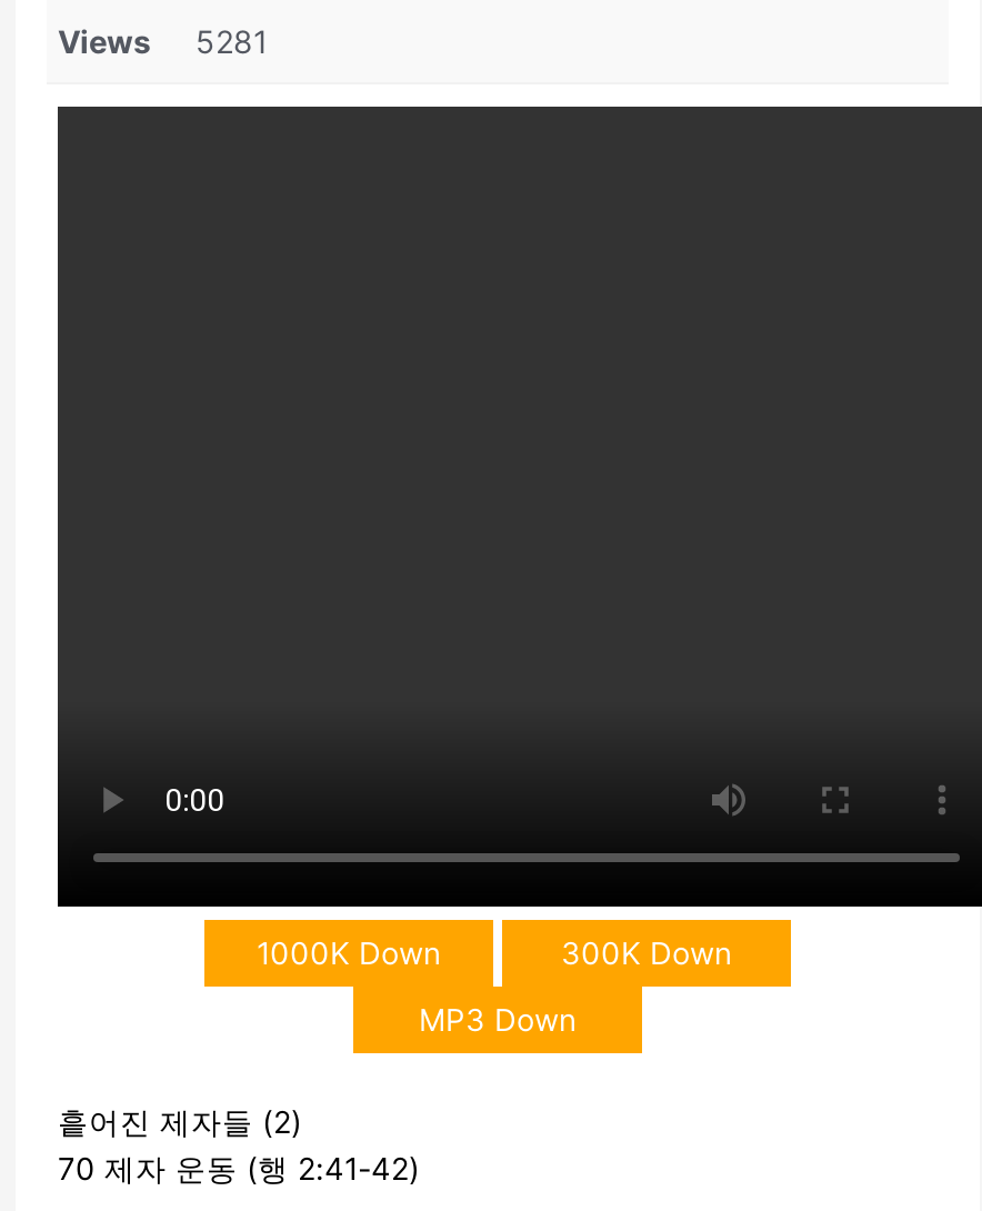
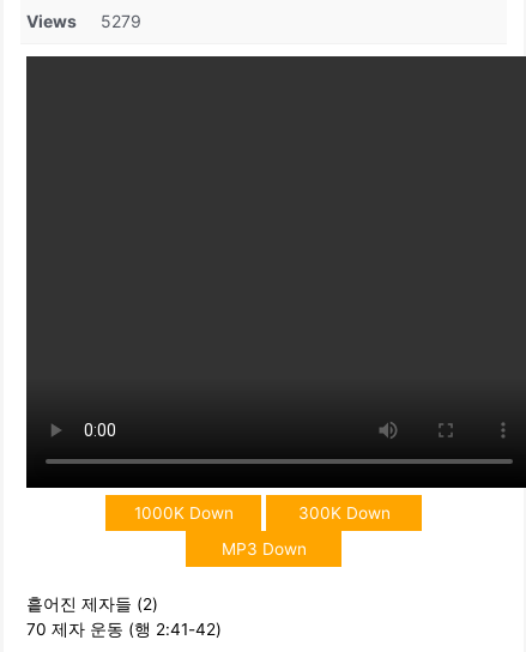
- Views 5281
+ Views 5279
